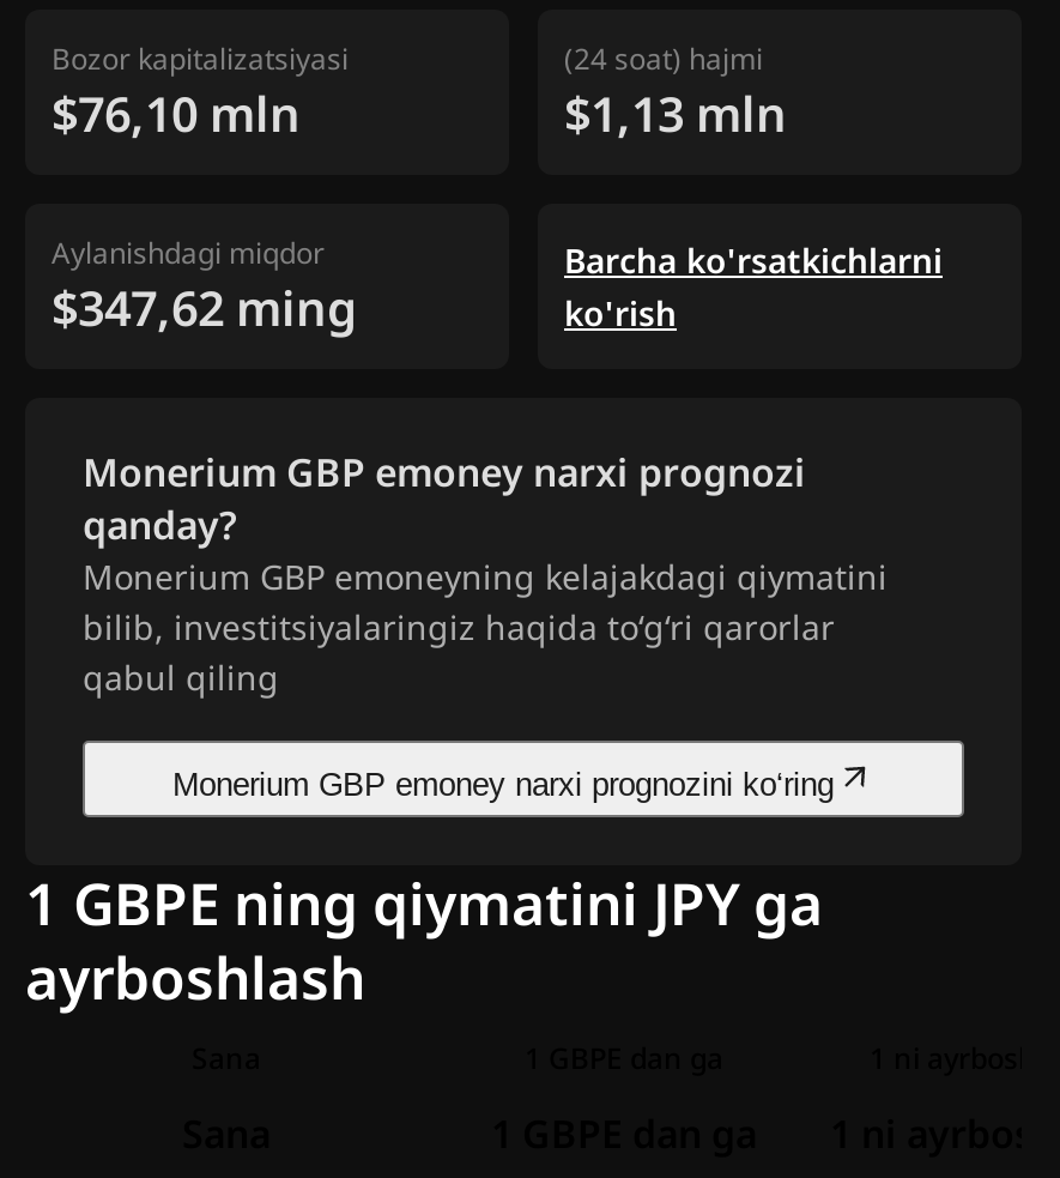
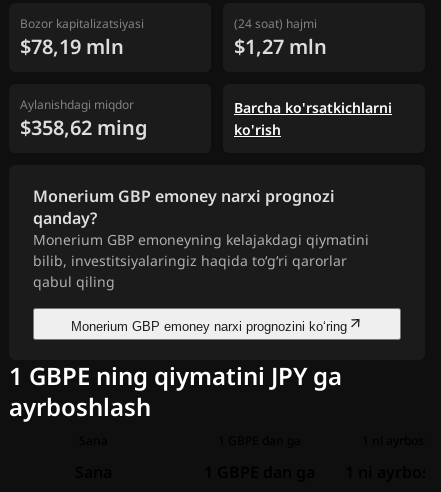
- $76,10 mln
+ $78,19 mln

- $1,13 mln
+ $1,27 mln

- $347,62 ming
+ $358,62 ming
